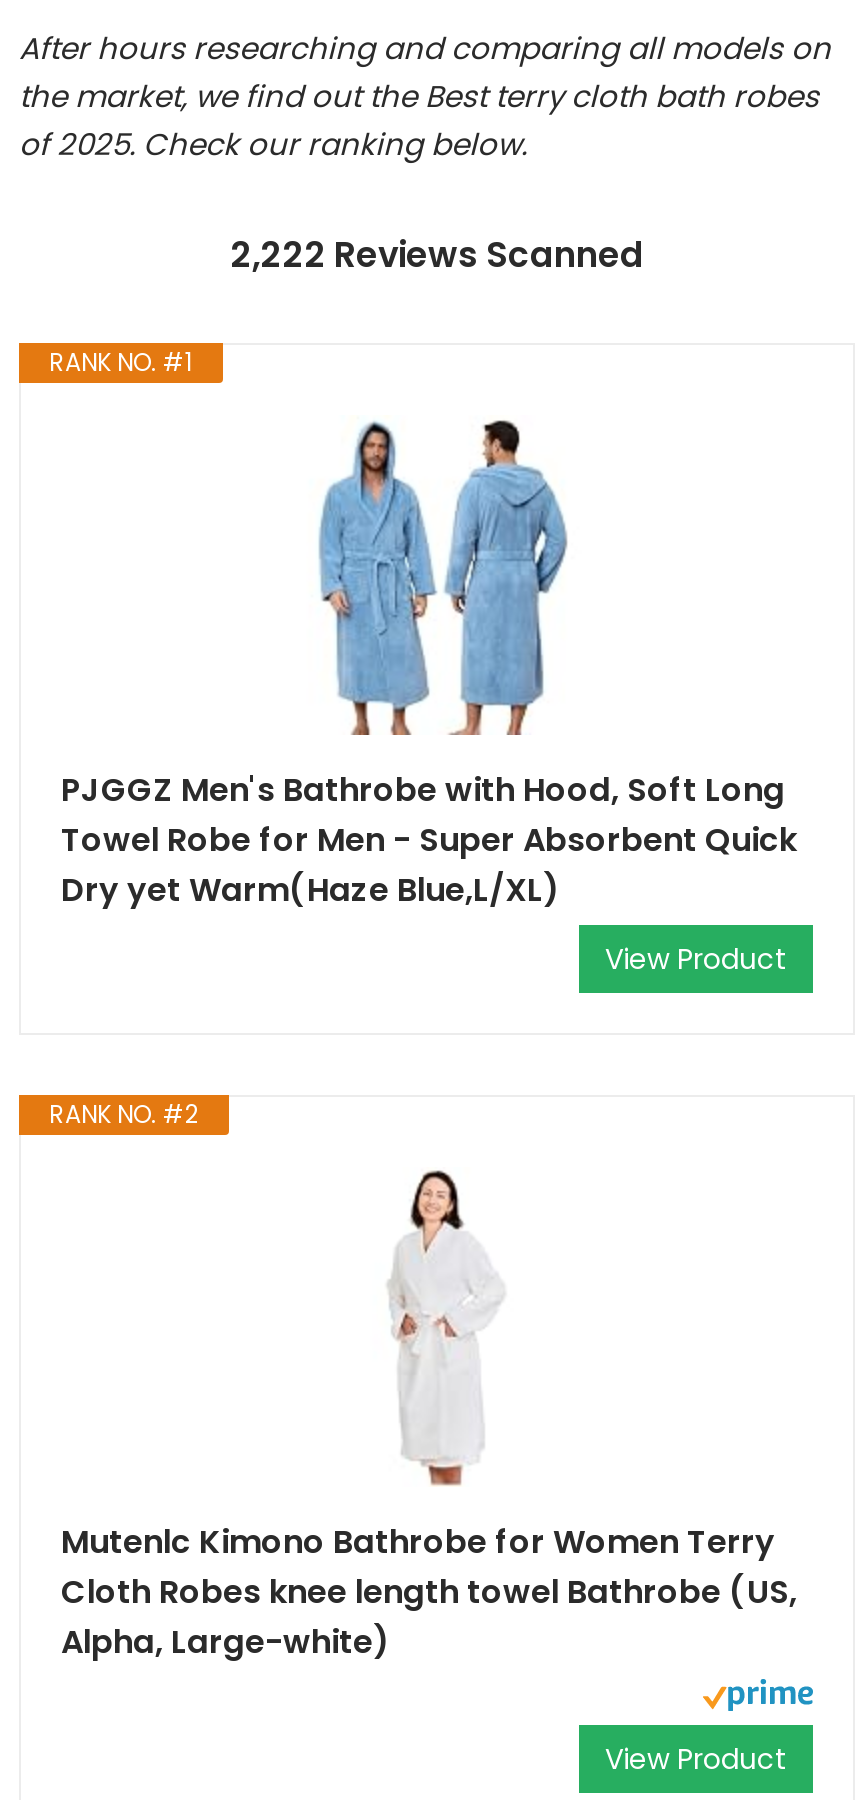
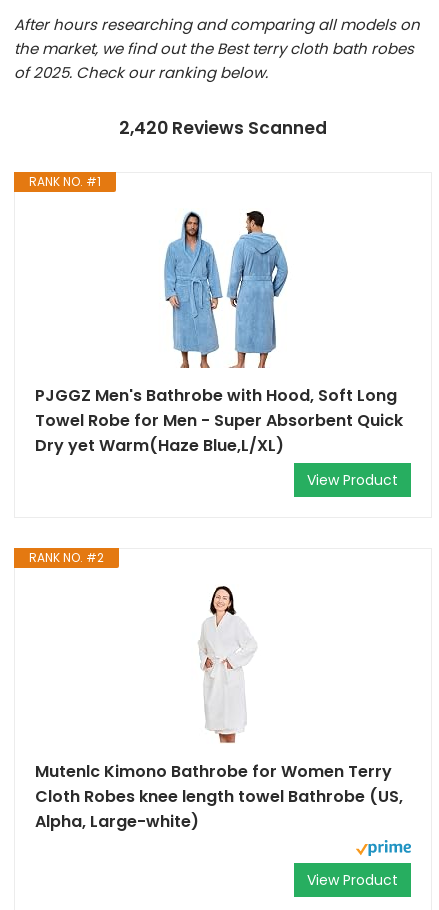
- 2,222 Reviews Scanned
+ 2,420 Reviews Scanned
